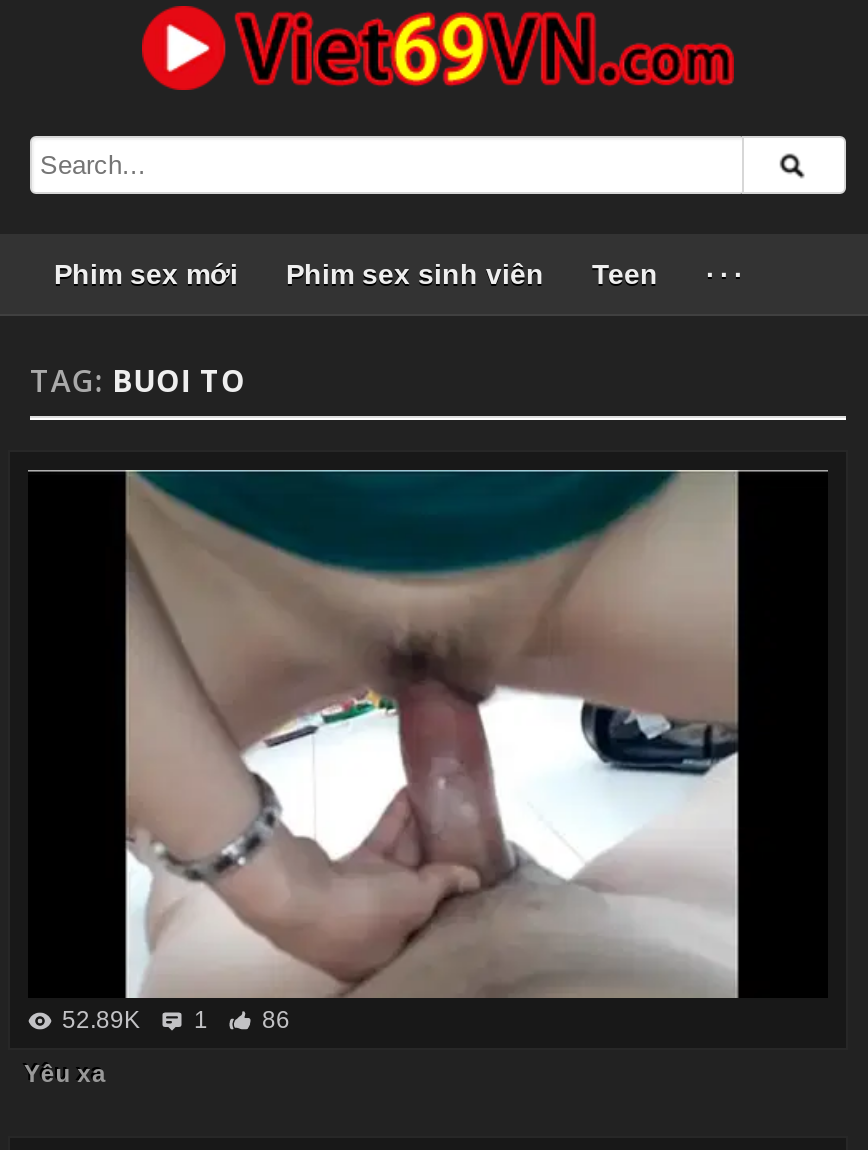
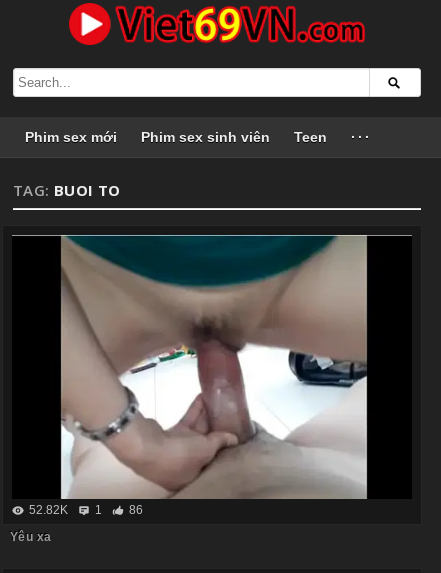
- 52.89K 1 86
+ 52.82K 1 86
